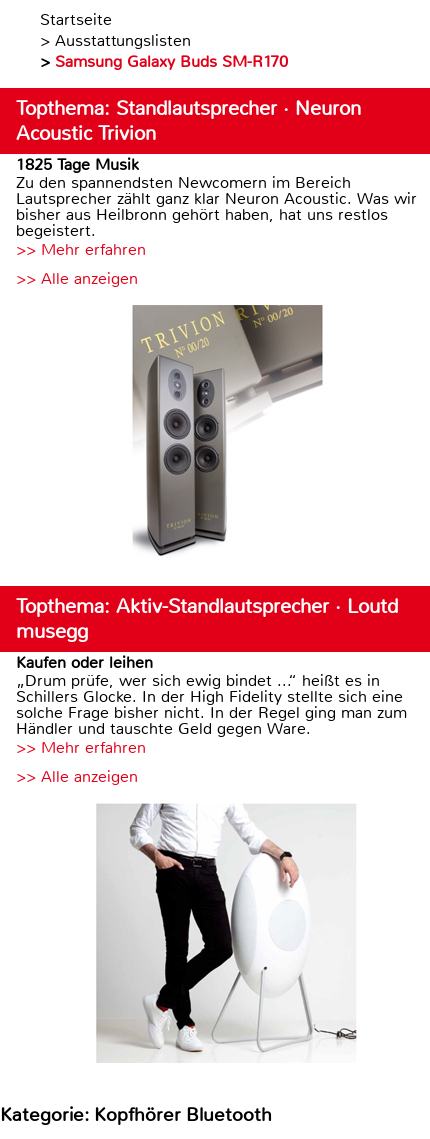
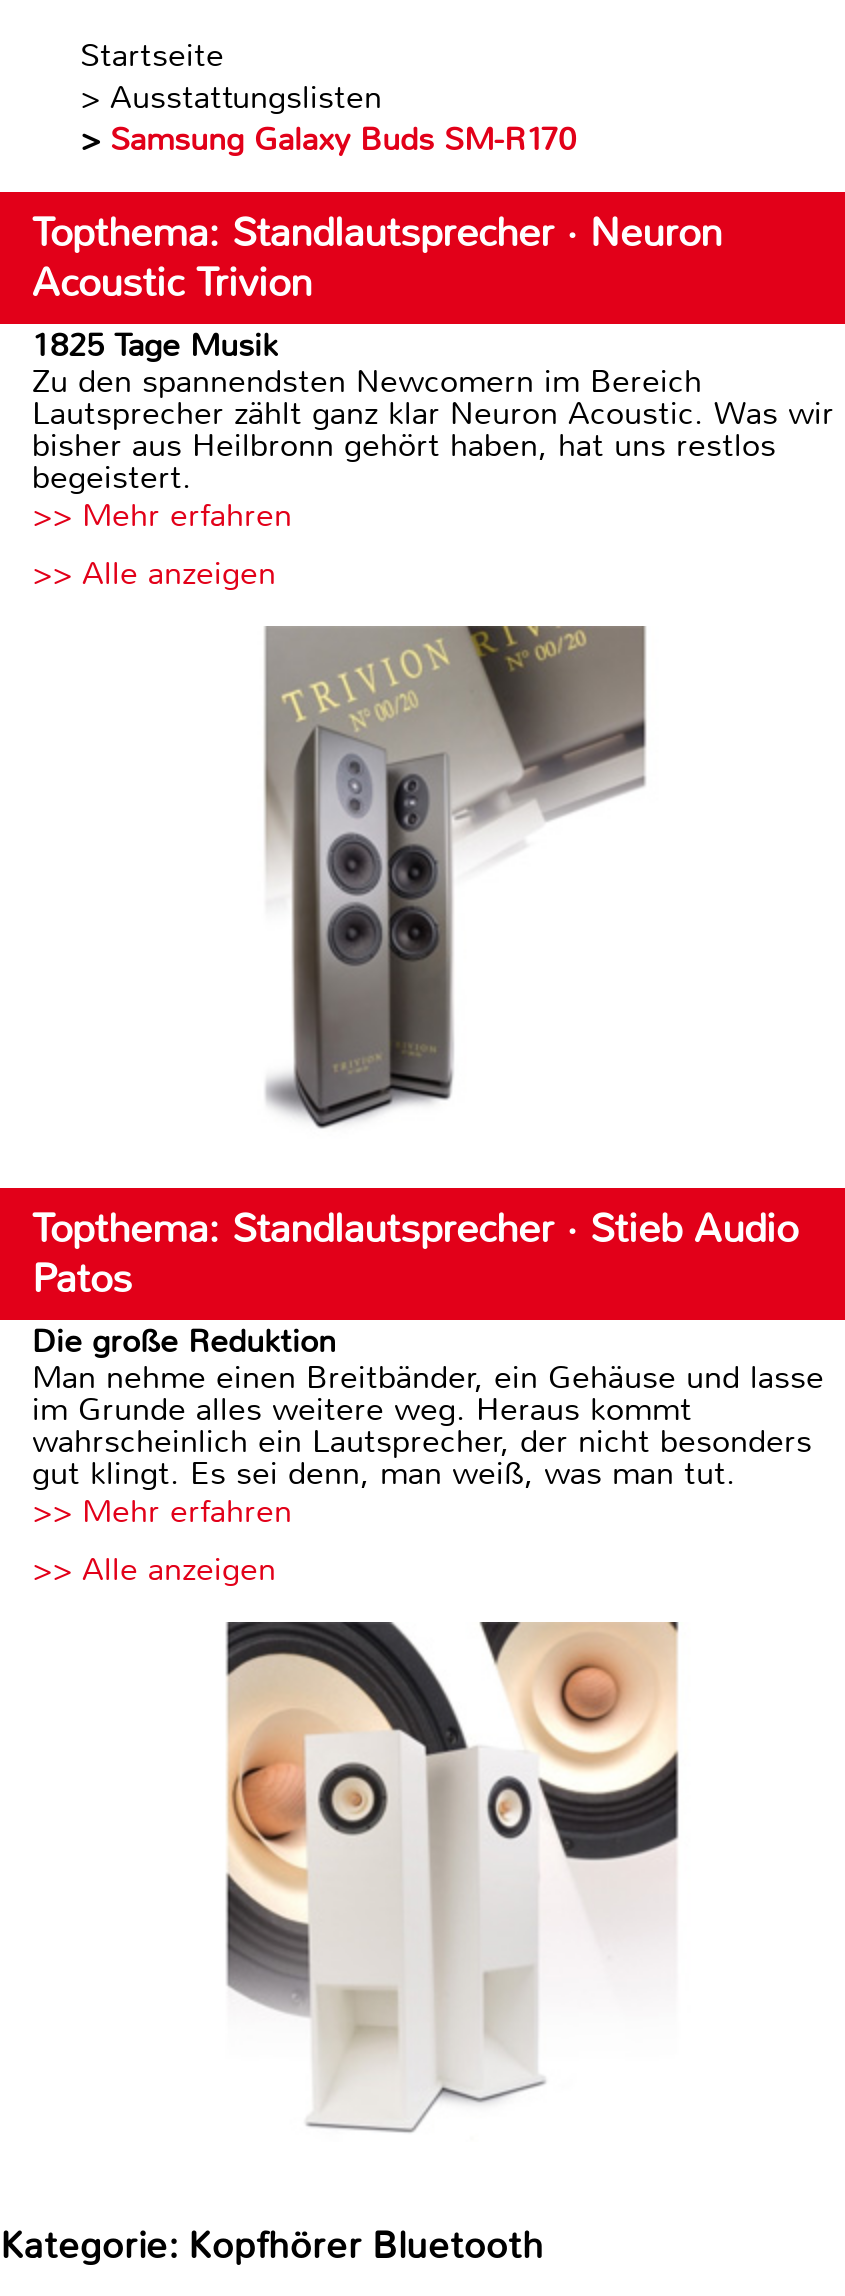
- Topthema: Aktiv-Standlautsprecher · Loutd
- musegg
- Kaufen oder leihen
- „Drum prüfe, wer sich ewig bindet ...“ heißt es in
- Schillers Glocke. In der High Fidelity stellte sich eine
- solche Frage bisher nicht. In der Regel ging man zum
- Händler und tauschte Geld gegen Ware.
+ Topthema: Standlautsprecher · Stieb Audio
+ Patos
+ Die große Reduktion
+ Man nehme einen Breitbänder, ein Gehäuse und lasse
+ im Grunde alles weitere weg. Heraus kommt
+ wahrscheinlich ein Lautsprecher, der nicht besonders
+ gut klingt. Es sei denn, man weiß, was man tut.

- [image]
+ [image]
